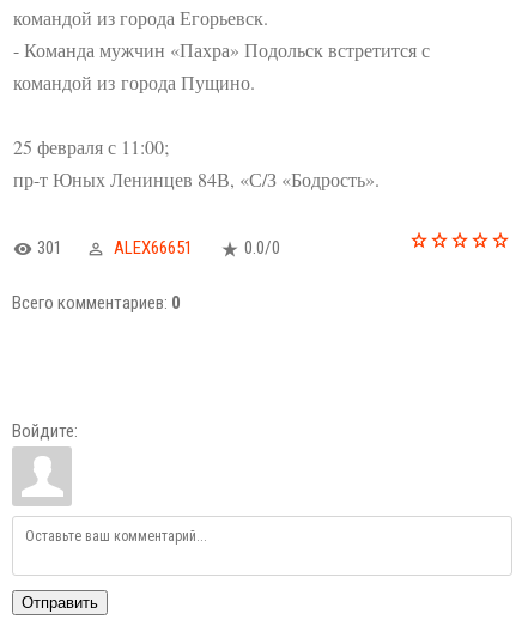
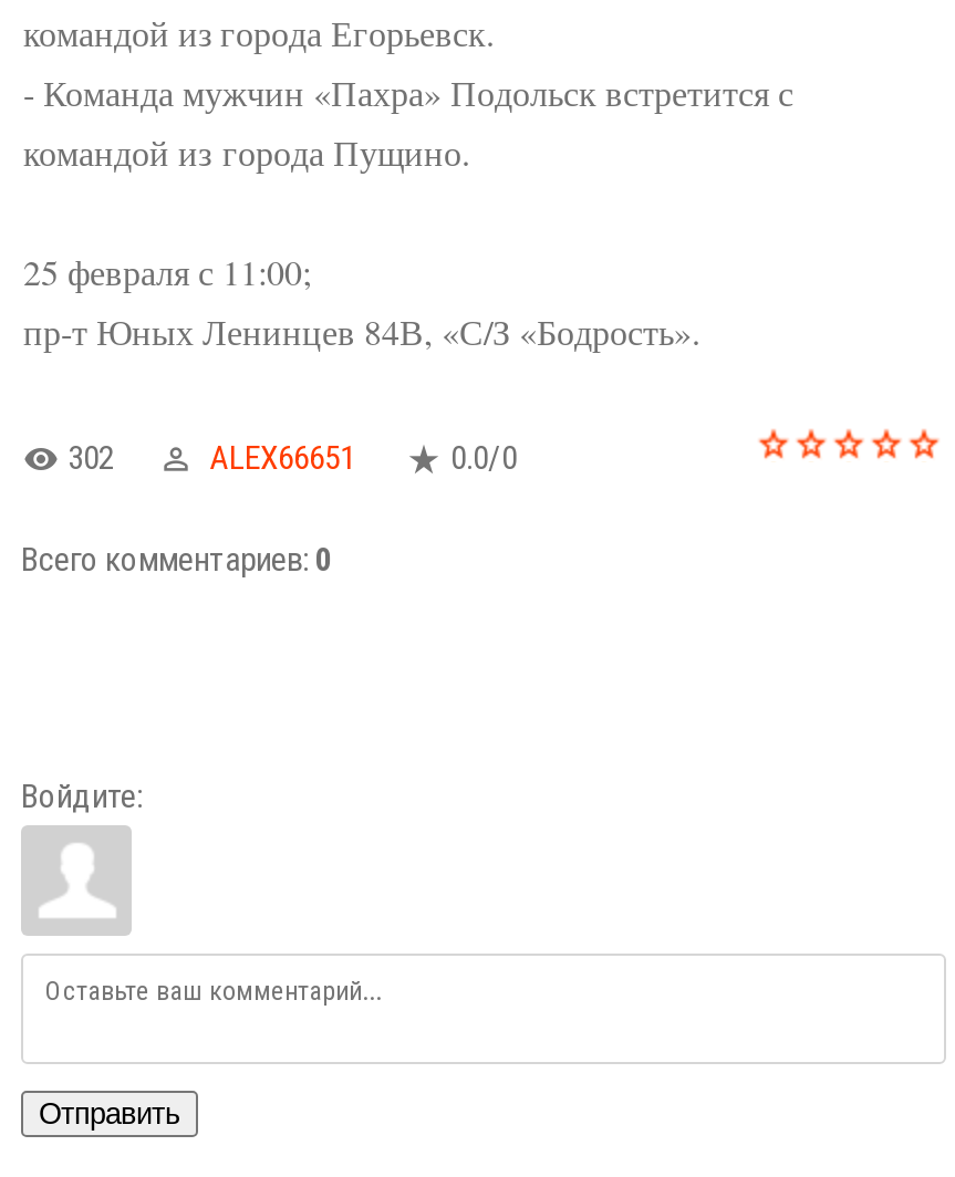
- 301
+ 302
